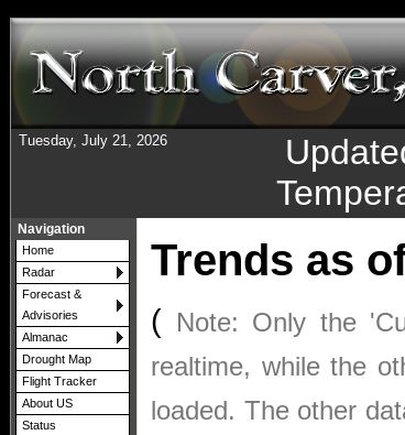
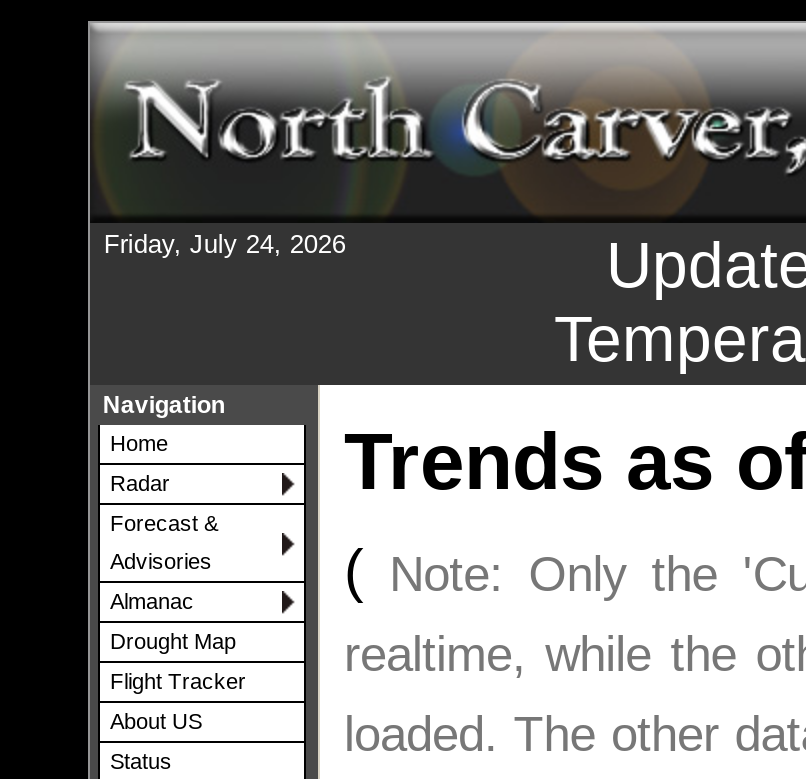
- Tuesday, July 21, 2026
+ Friday, July 24, 2026
